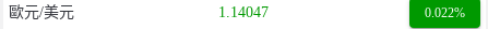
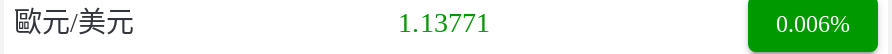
- 1.14047
+ 1.13771

- 0.022%
+ 0.006%
